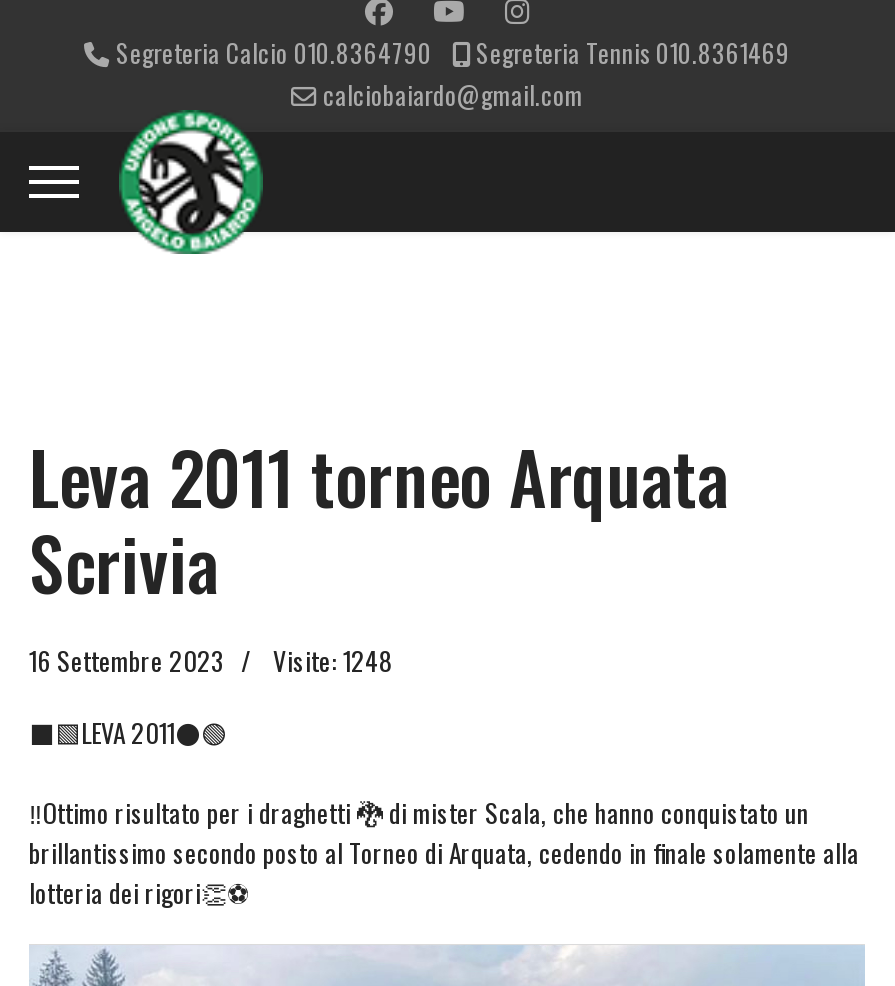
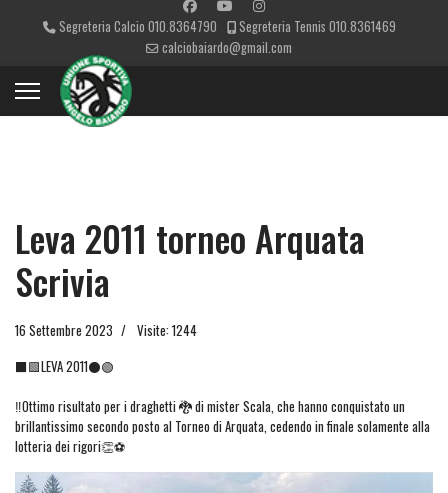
- 16 Settembre 2023 Visite: 1248
+ 16 Settembre 2023 Visite: 1244
